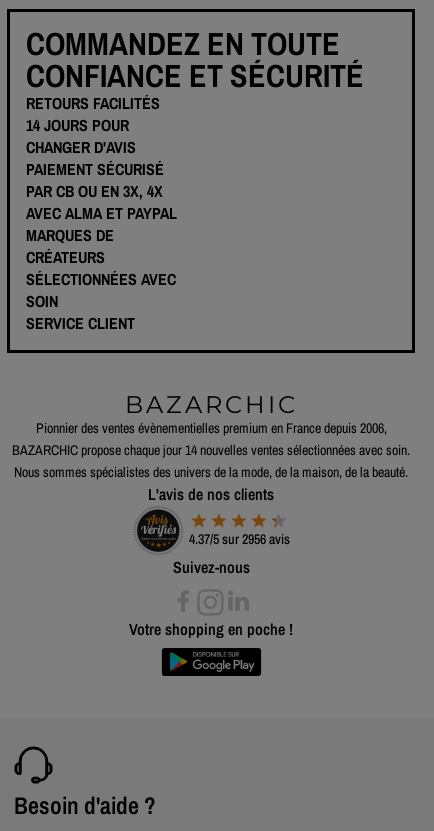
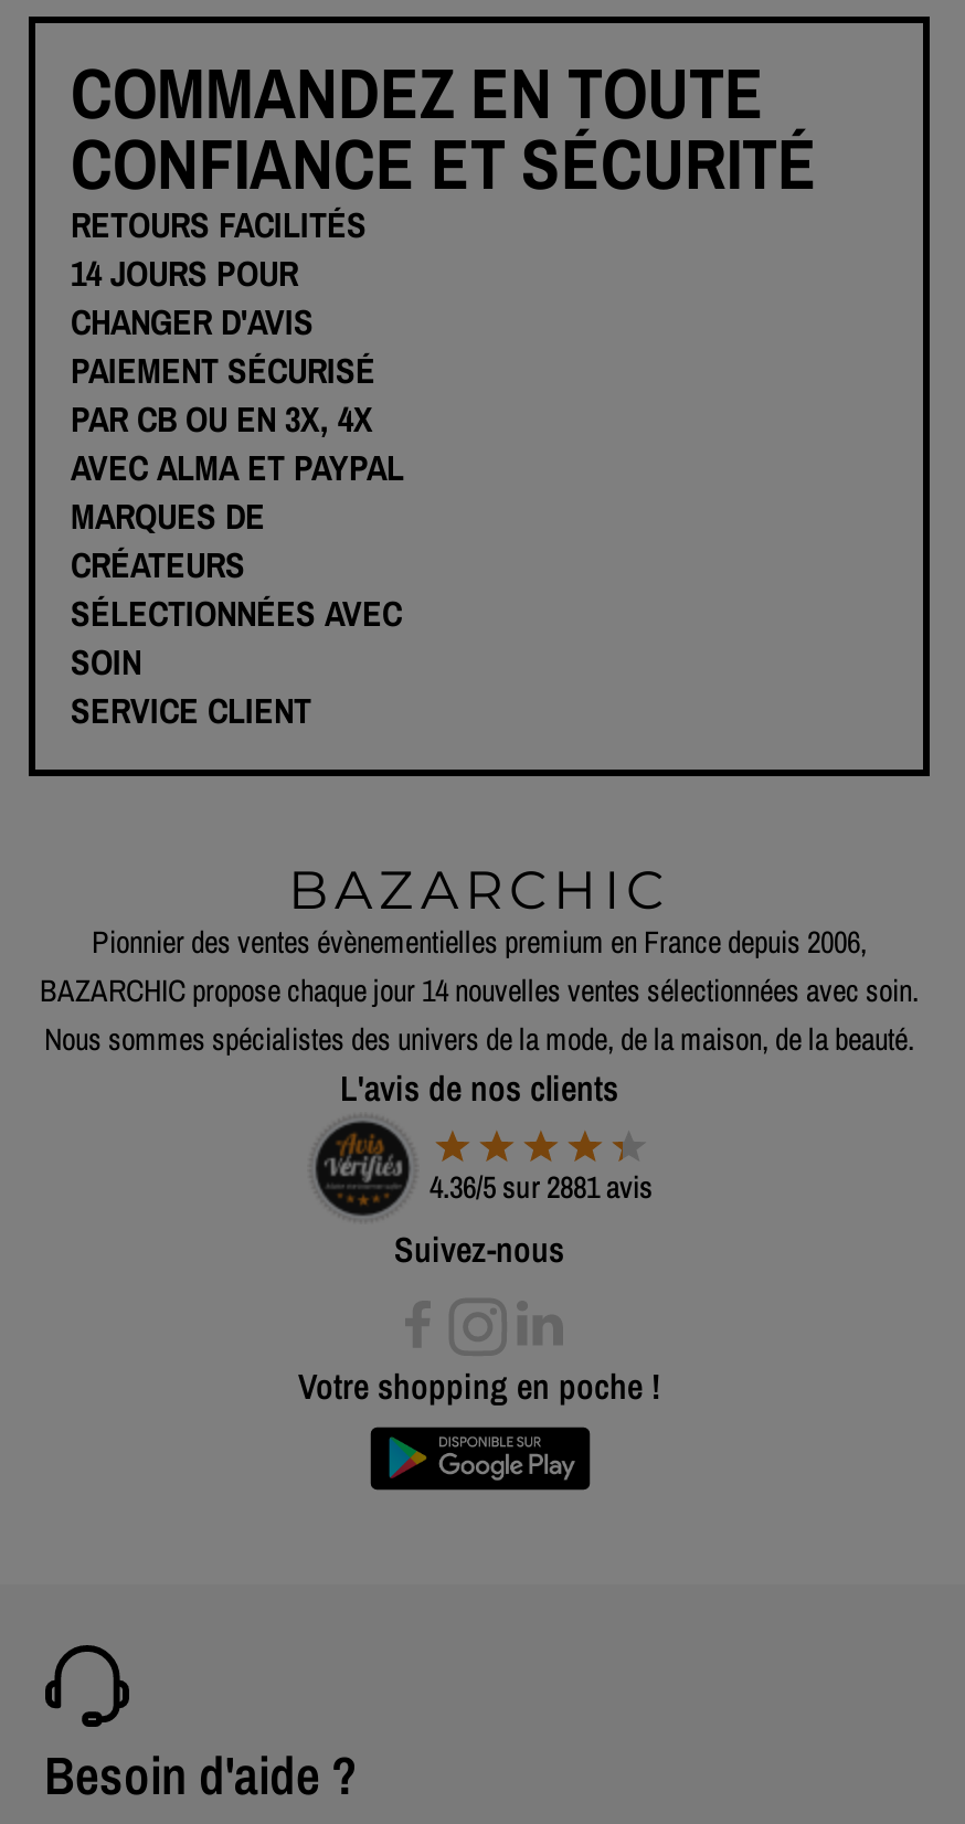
- 4.37/5 sur 2956 avis
+ 4.36/5 sur 2881 avis
